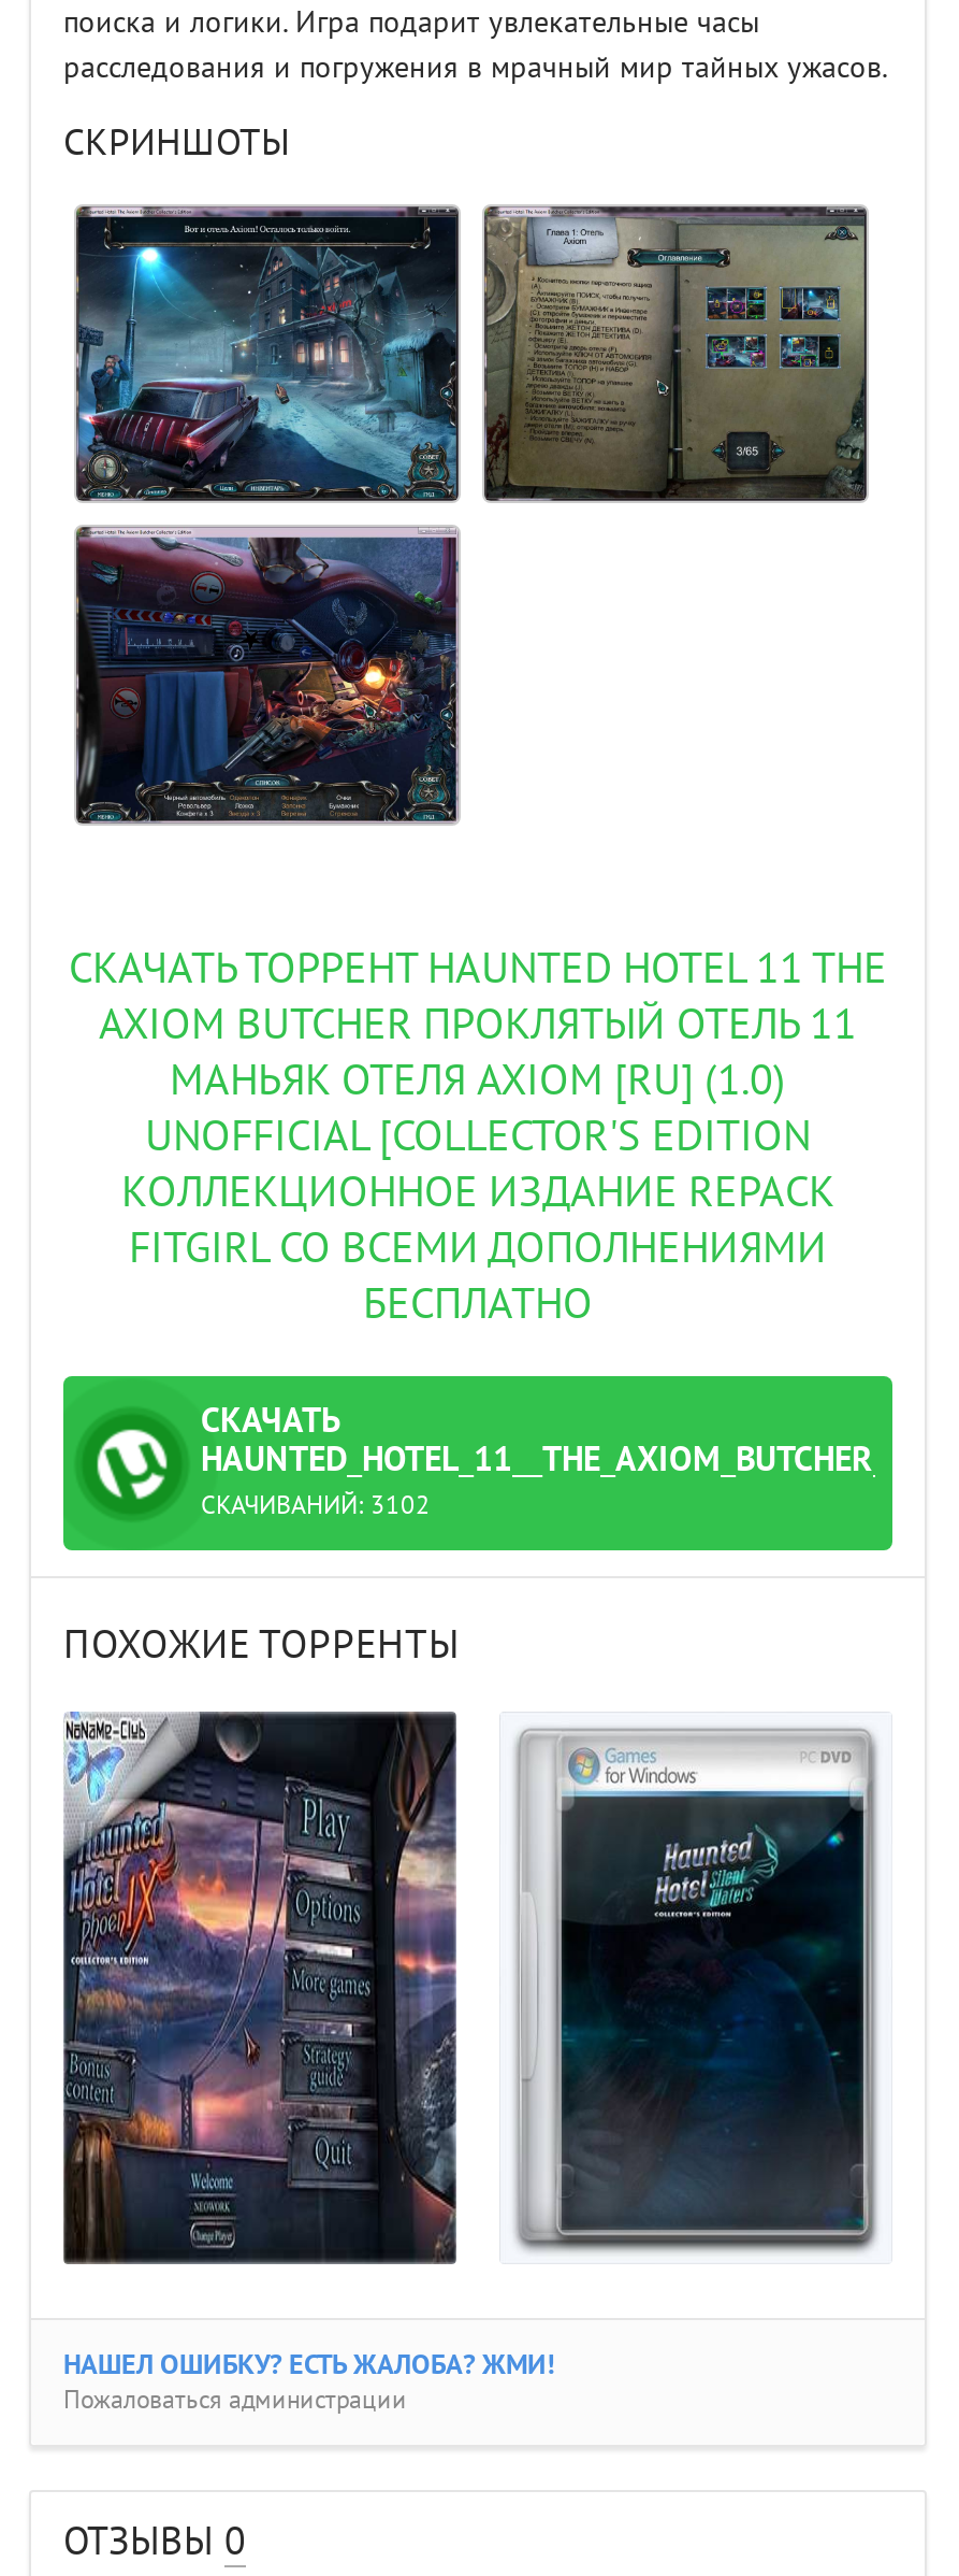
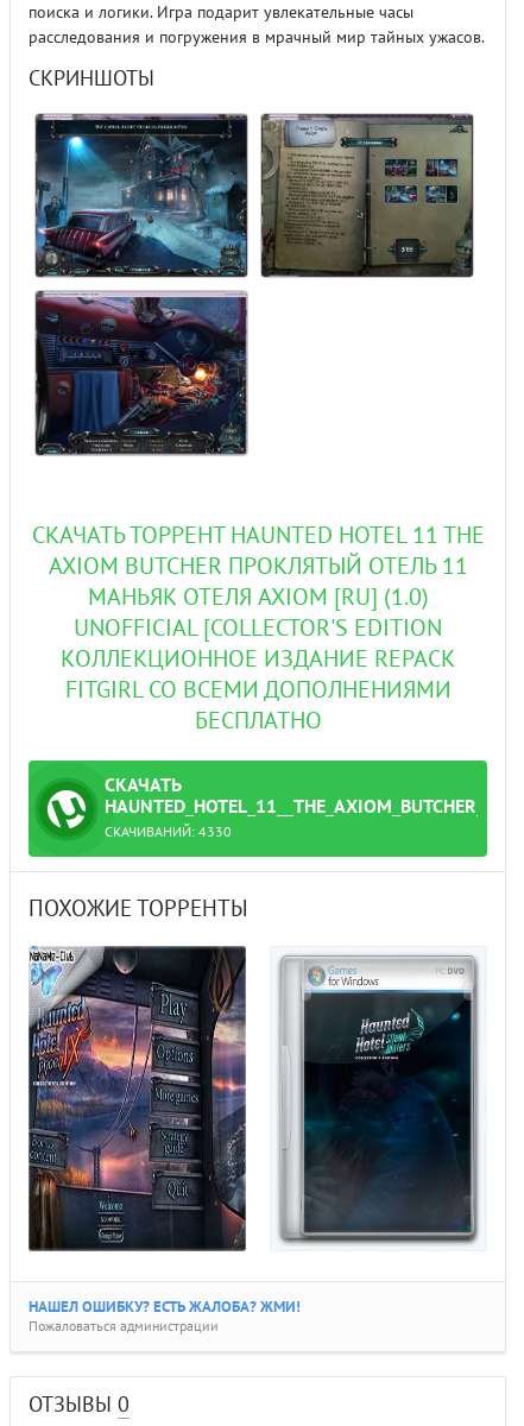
- СКАЧИВАНИЙ: 3102
+ СКАЧИВАНИЙ: 4330
